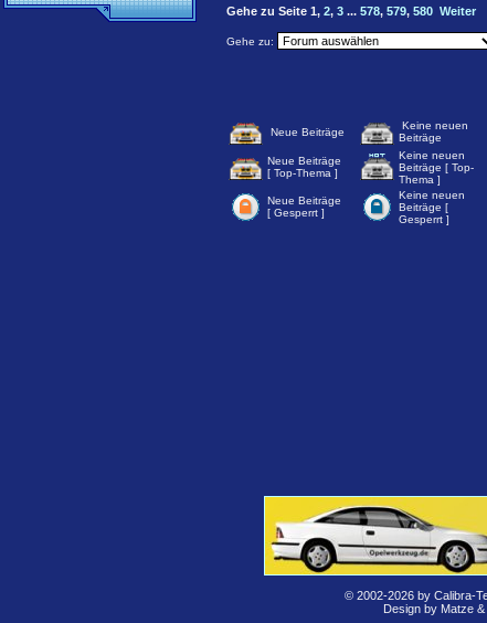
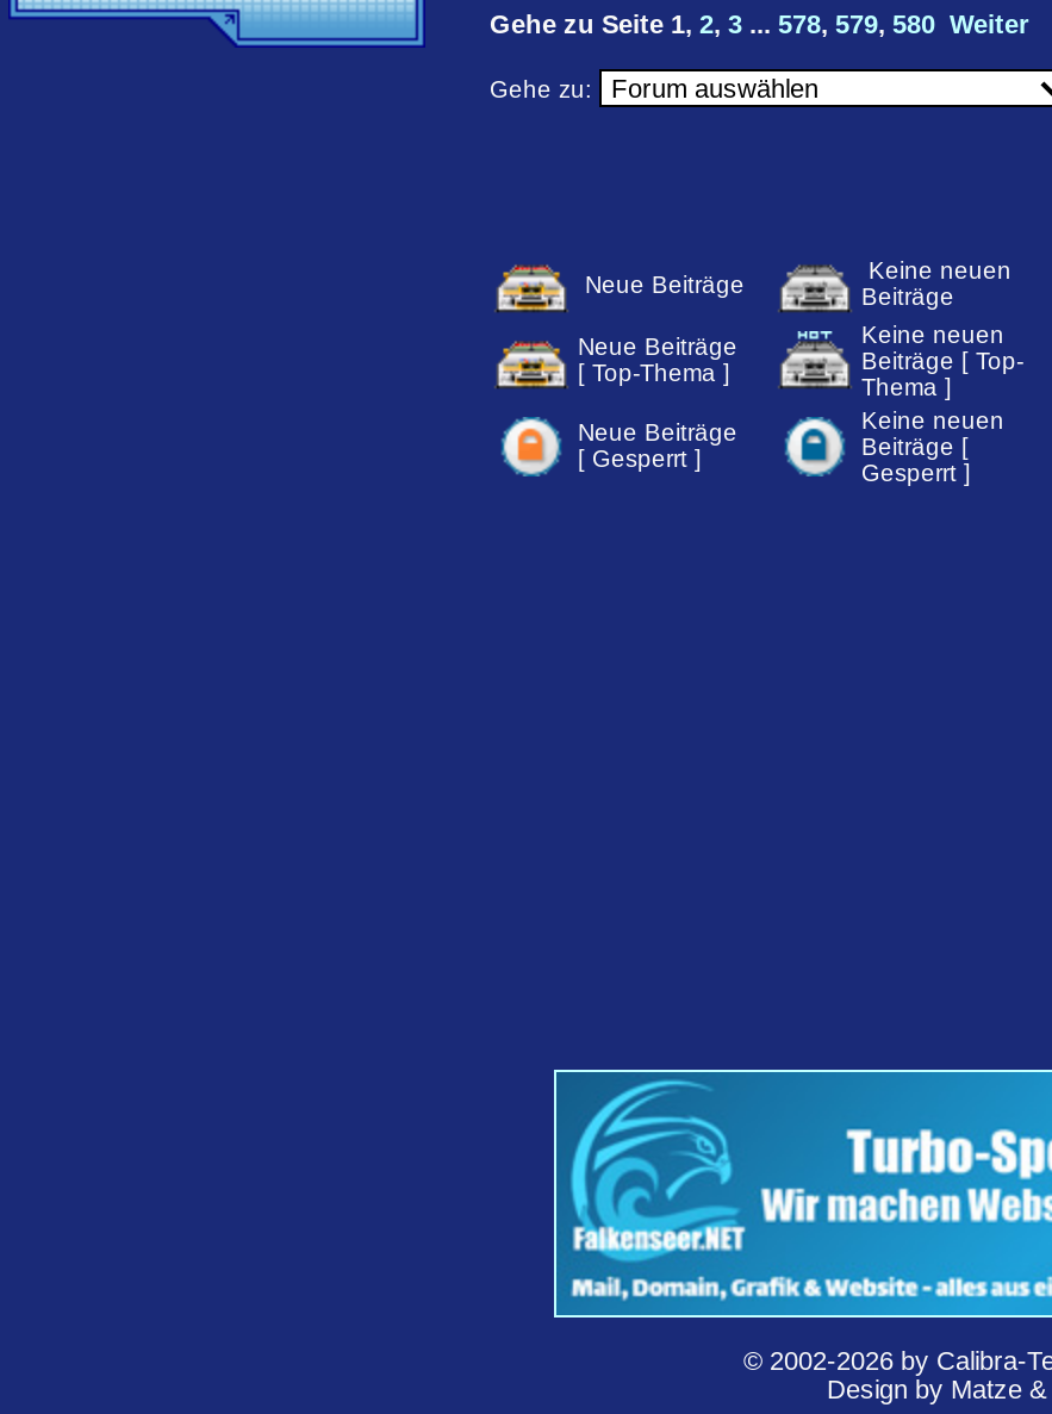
- [image]
+ [image]
